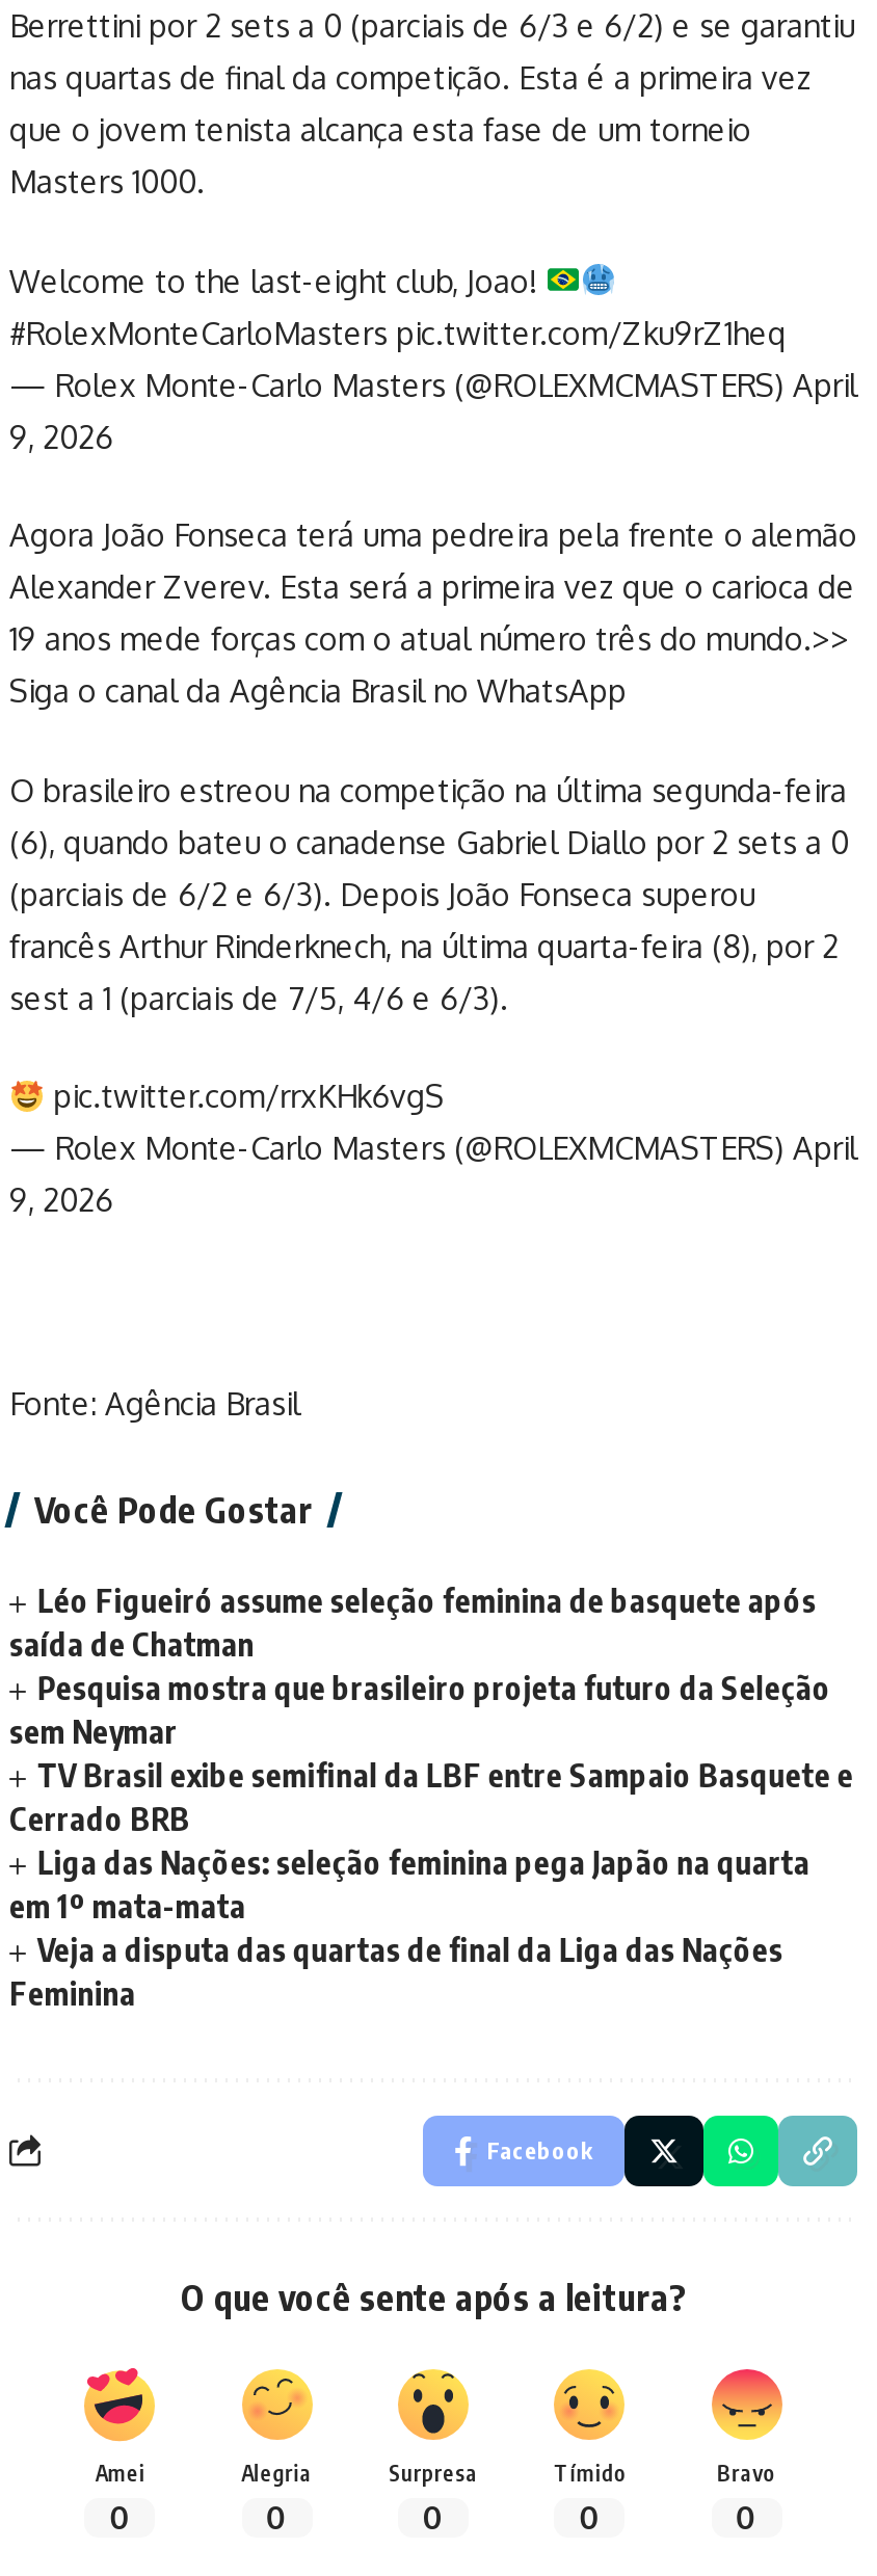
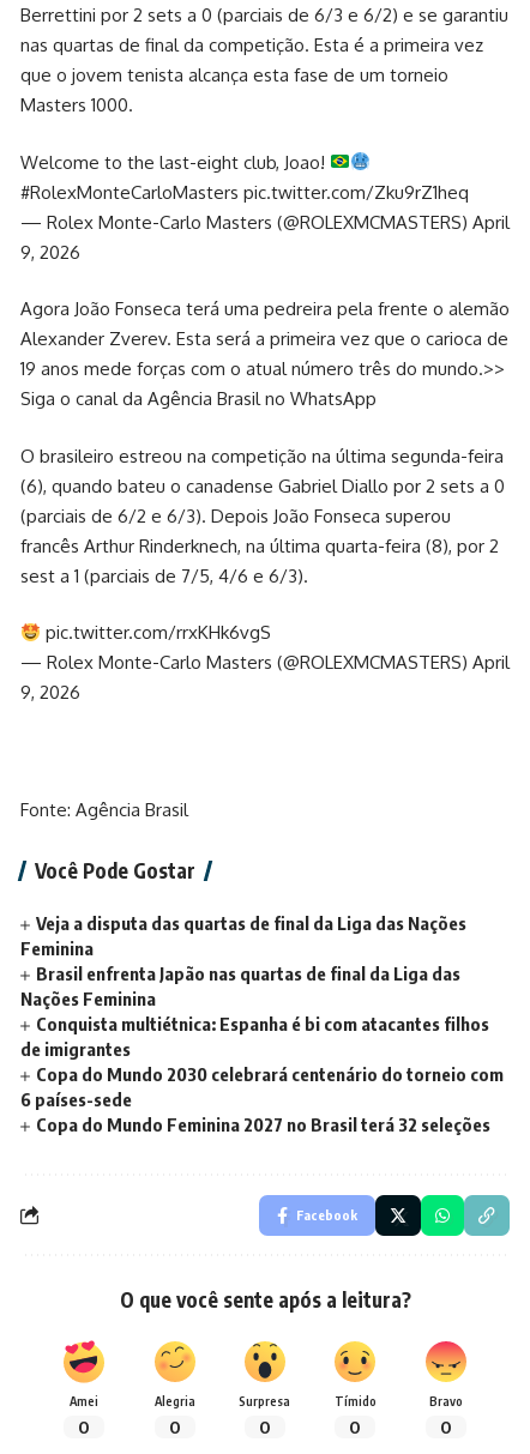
- Léo Figueiró assume seleção feminina de basquete após
- saída de Chatman
- Pesquisa mostra que brasileiro projeta futuro da Seleção
- sem Neymar
- TV Brasil exibe semifinal da LBF entre Sampaio Basquete e
- Cerrado BRB
- Liga das Nações: seleção feminina pega Japão na quarta
- em 1º mata-mata

moved up: Veja a disputa das quartas de final da Liga das Nações | Feminina

+ Brasil enfrenta Japão nas quartas de final da Liga das
+ Nações Feminina
+ Conquista multiétnica: Espanha é bi com atacantes filhos
+ de imigrantes
+ Copa do Mundo 2030 celebrará centenário do torneio com
+ 6 países-sede
+ Copa do Mundo Feminina 2027 no Brasil terá 32 seleções
